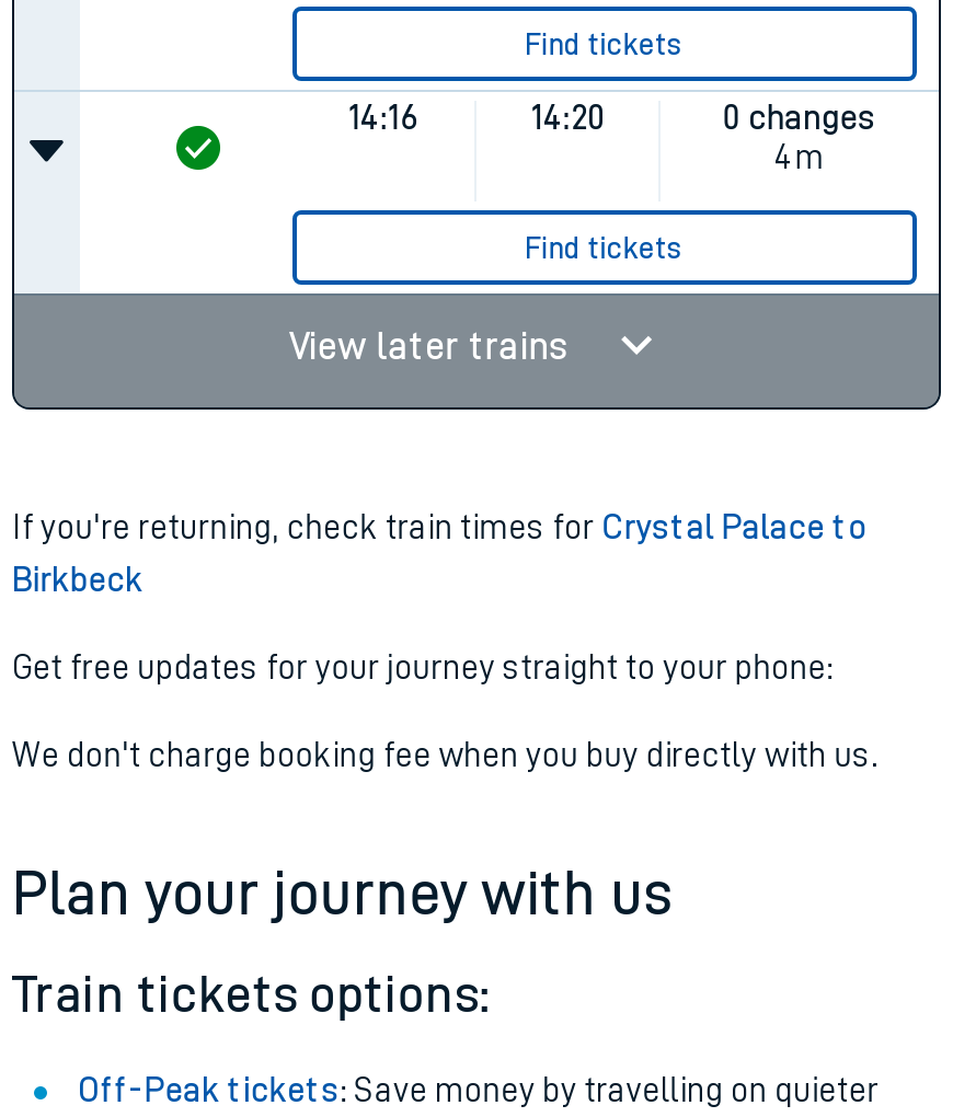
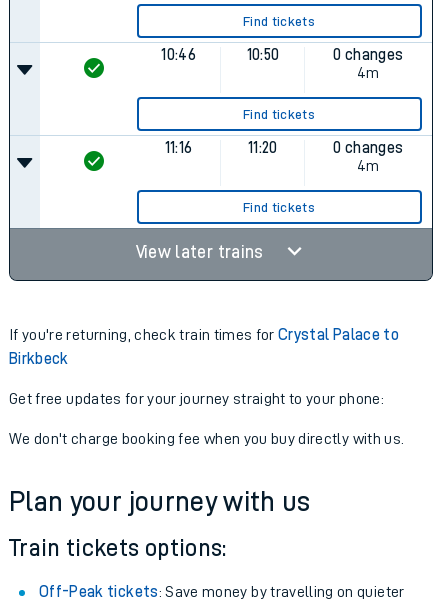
- 14:16
- 14:20
+ 10:46
+ 10:50
+ 0 changes
+ 4m
+ Find tickets
+ 11:16
+ 11:20
